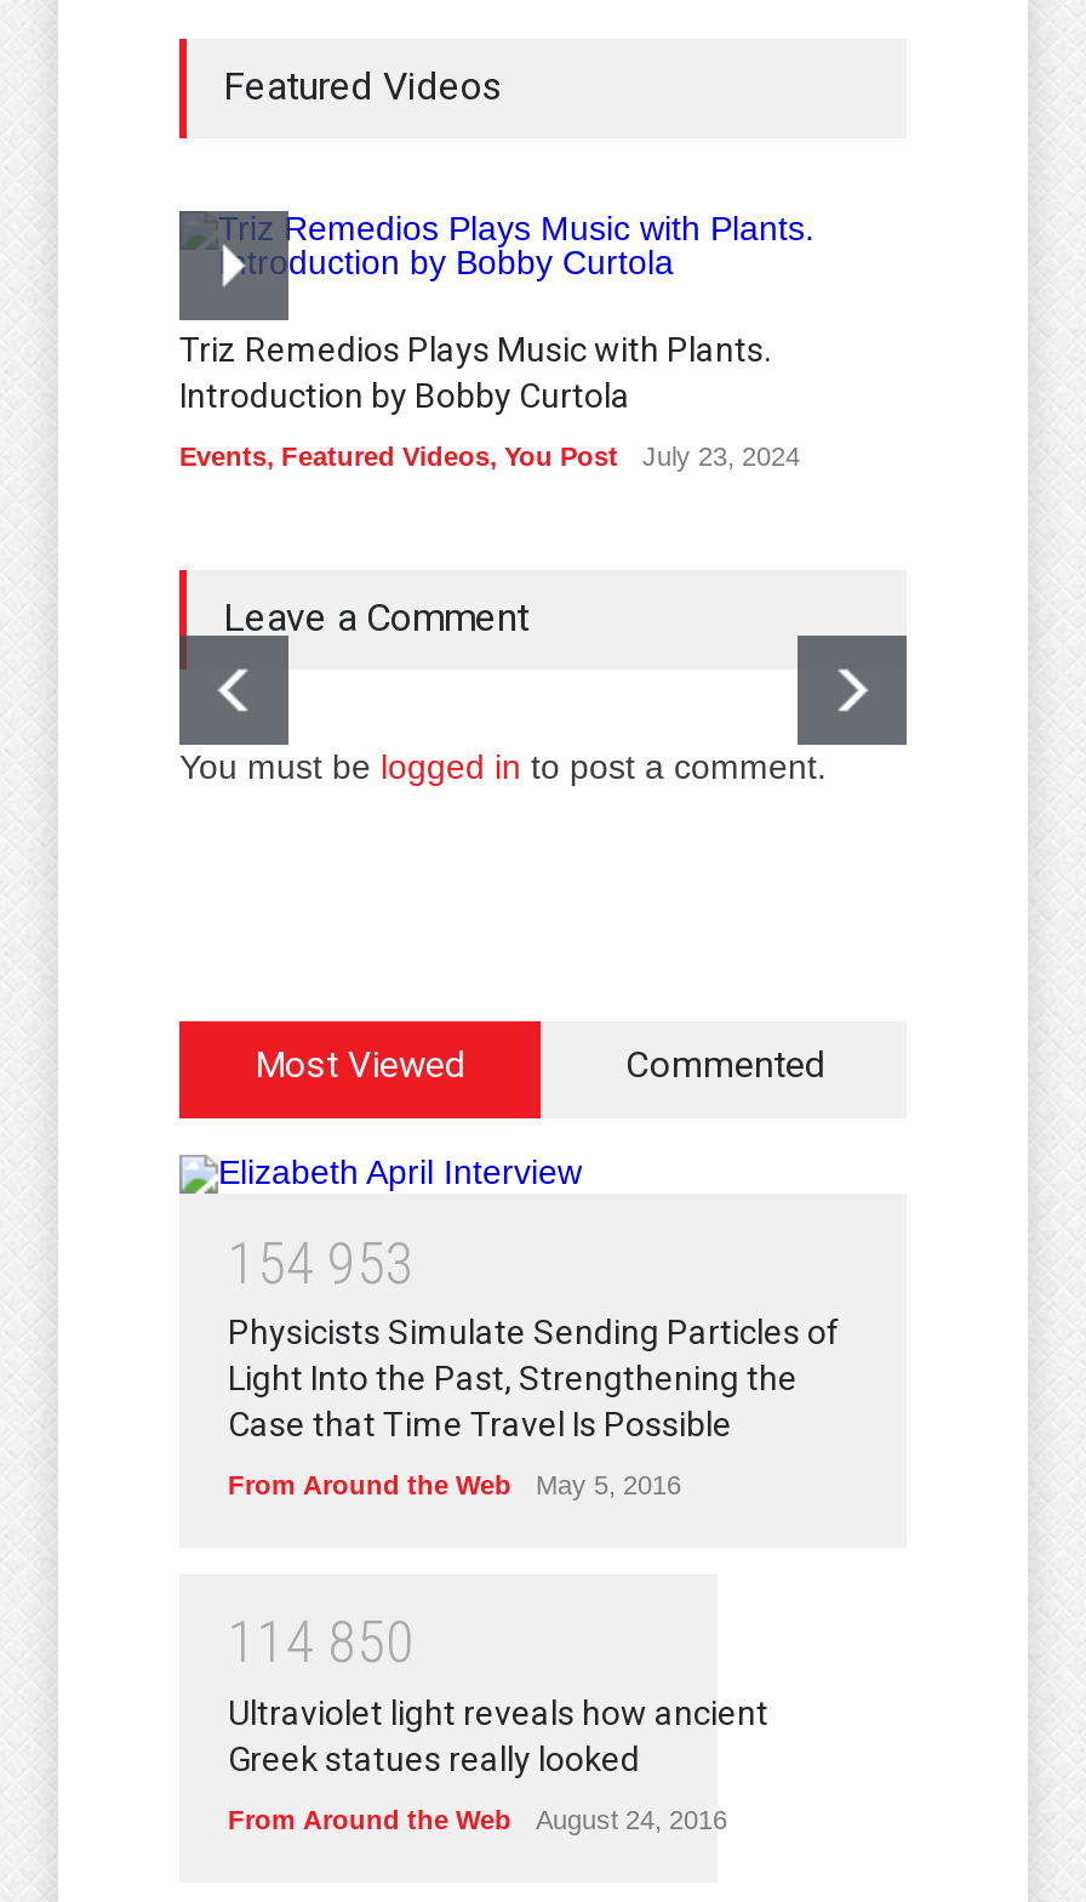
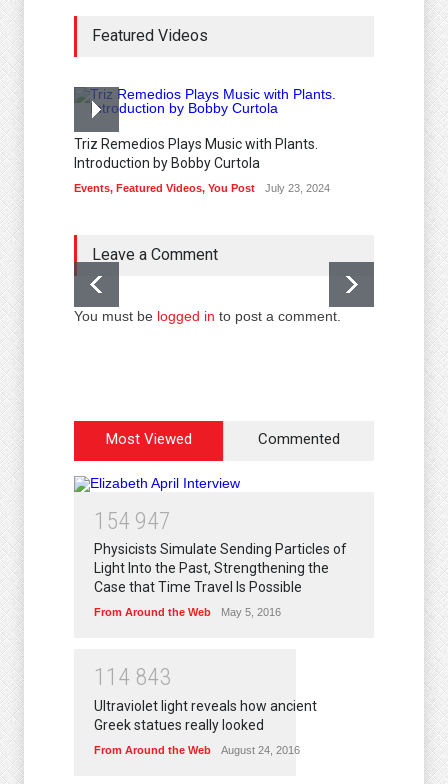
- 1 54 953
+ 1 54 947

- 1 1 4 850
+ 1 1 4 843
